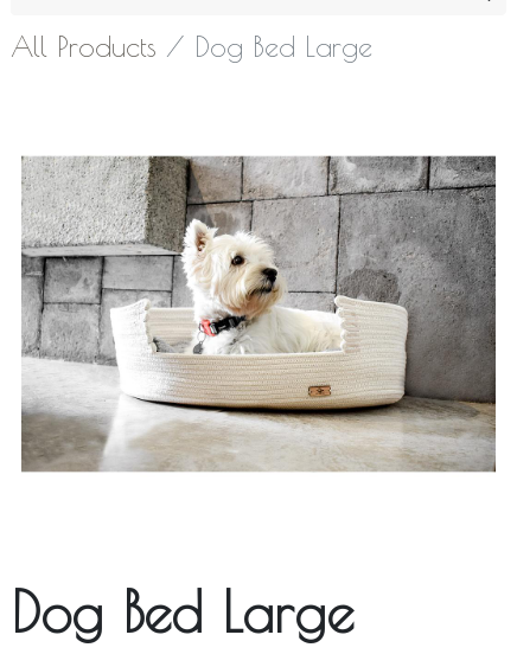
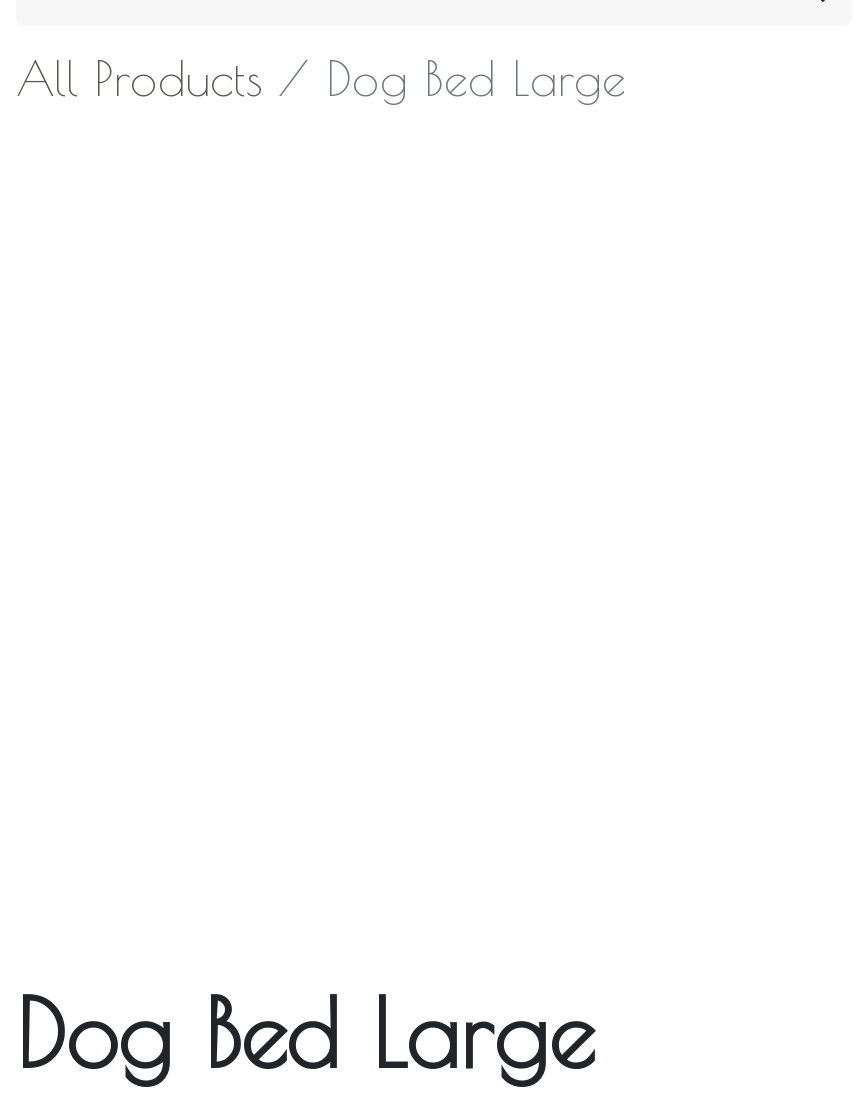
- [image]
